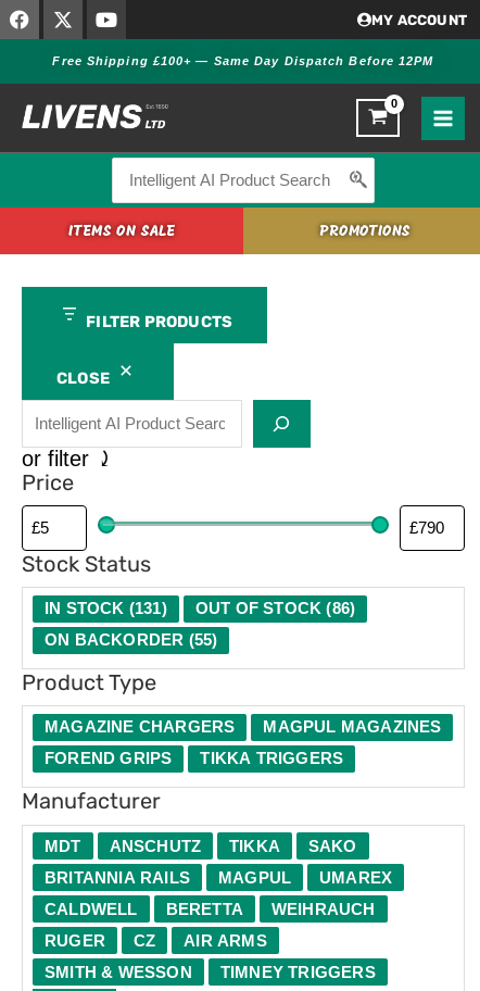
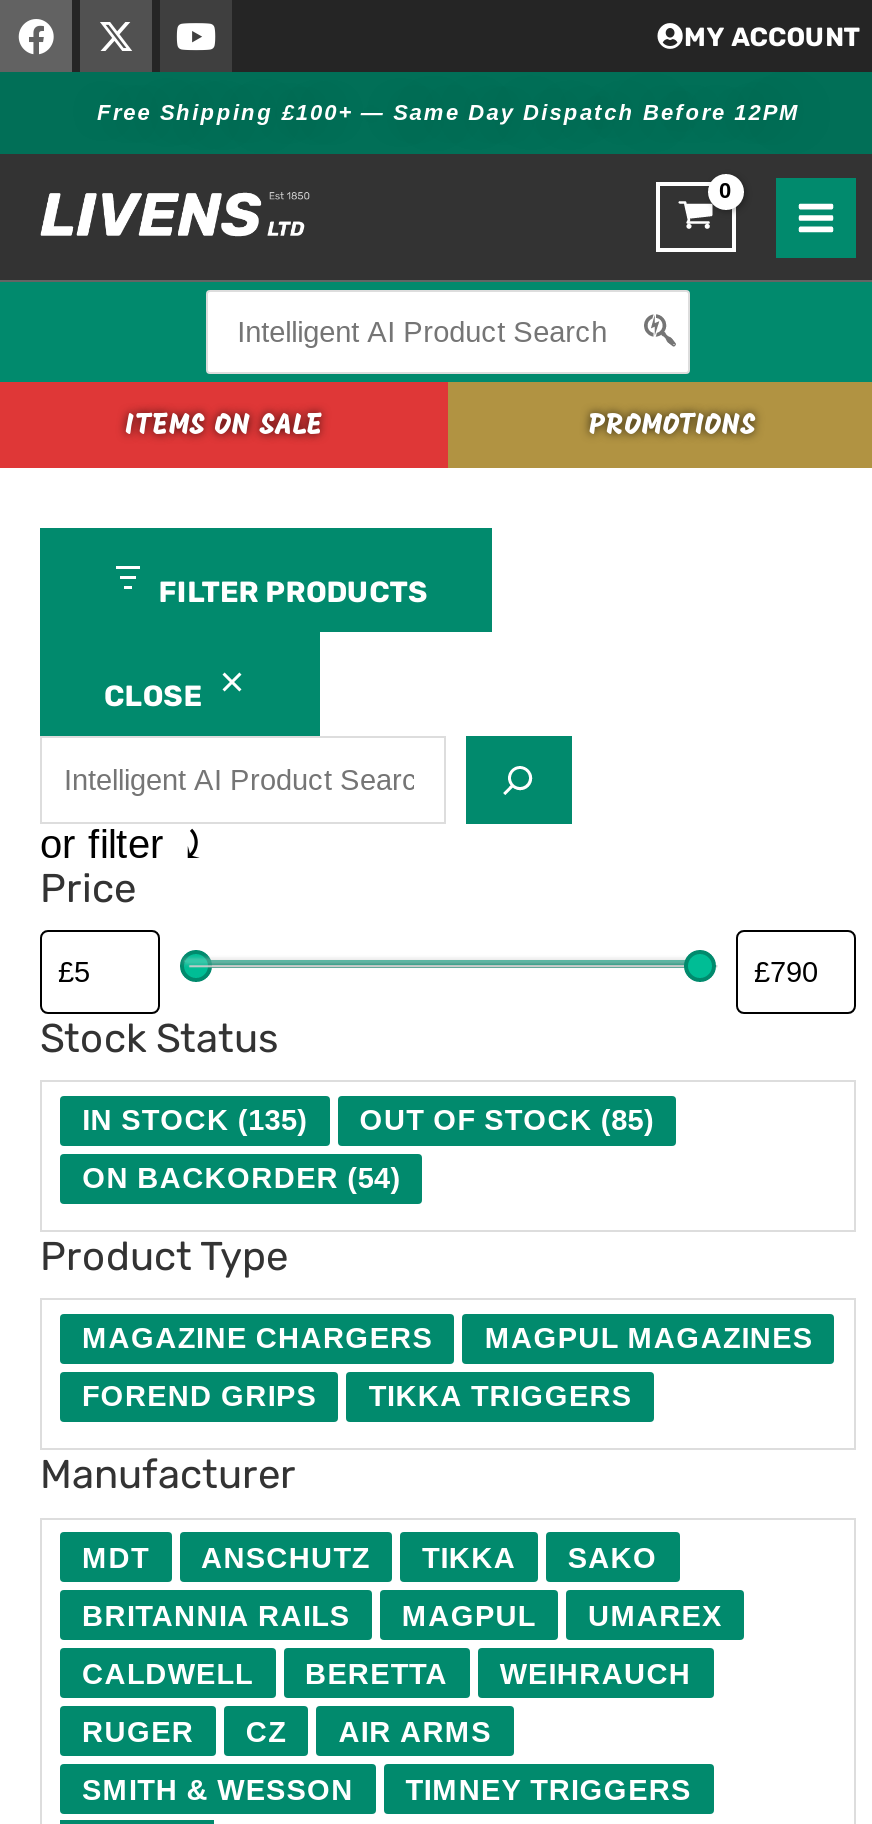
- IN STOCK (131)
+ IN STOCK (135)

- OUT OF STOCK (86)
+ OUT OF STOCK (85)

- ON BACKORDER (55)
+ ON BACKORDER (54)
